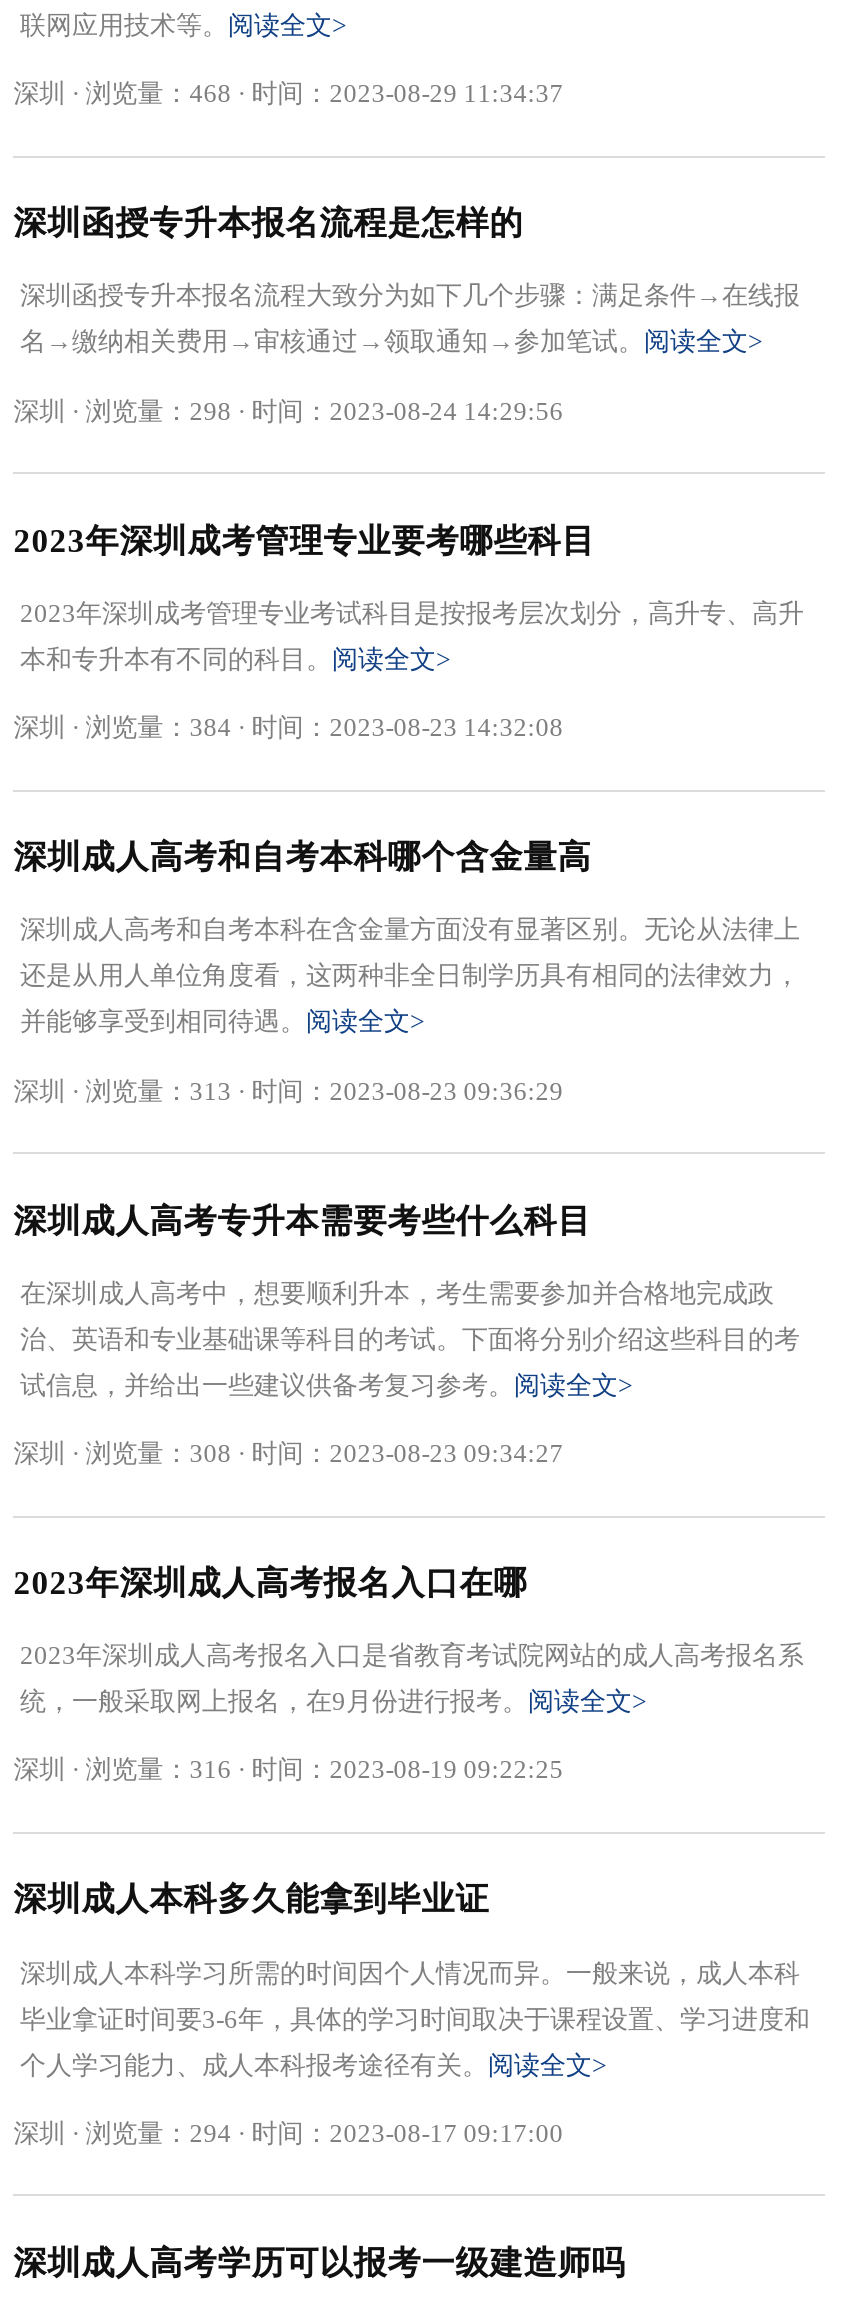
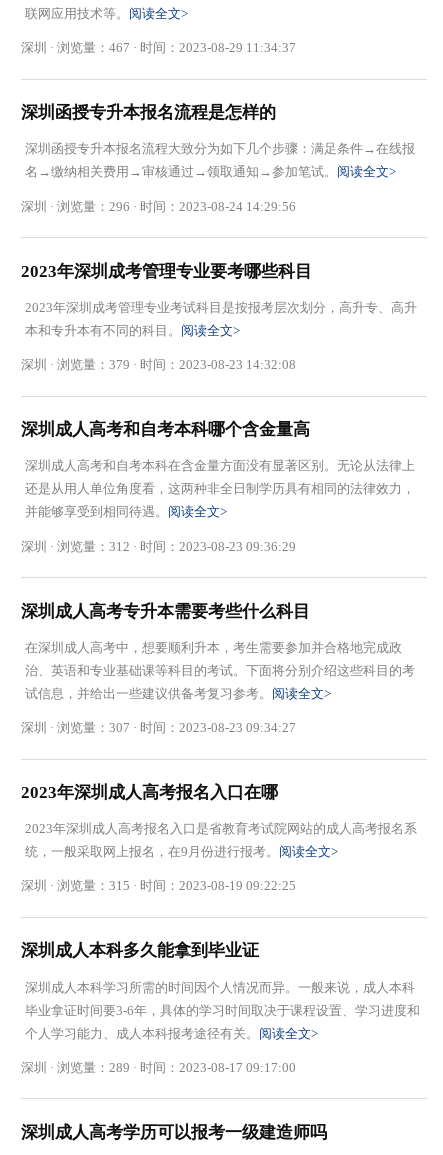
- 深圳 · 浏览量：468 · 时间：2023-08-29 11:34:37
+ 深圳 · 浏览量：467 · 时间：2023-08-29 11:34:37

- 深圳 · 浏览量：298 · 时间：2023-08-24 14:29:56
+ 深圳 · 浏览量：296 · 时间：2023-08-24 14:29:56

- 深圳 · 浏览量：384 · 时间：2023-08-23 14:32:08
+ 深圳 · 浏览量：379 · 时间：2023-08-23 14:32:08

- 深圳 · 浏览量：313 · 时间：2023-08-23 09:36:29
+ 深圳 · 浏览量：312 · 时间：2023-08-23 09:36:29

- 深圳 · 浏览量：308 · 时间：2023-08-23 09:34:27
+ 深圳 · 浏览量：307 · 时间：2023-08-23 09:34:27

- 深圳 · 浏览量：316 · 时间：2023-08-19 09:22:25
+ 深圳 · 浏览量：315 · 时间：2023-08-19 09:22:25

- 深圳 · 浏览量：294 · 时间：2023-08-17 09:17:00
+ 深圳 · 浏览量：289 · 时间：2023-08-17 09:17:00
